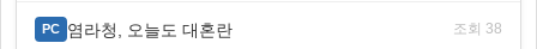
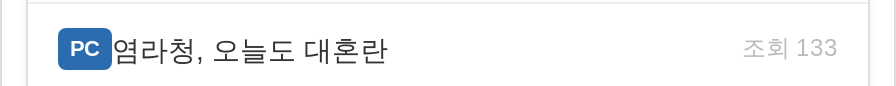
- 조회 38
+ 조회 133
